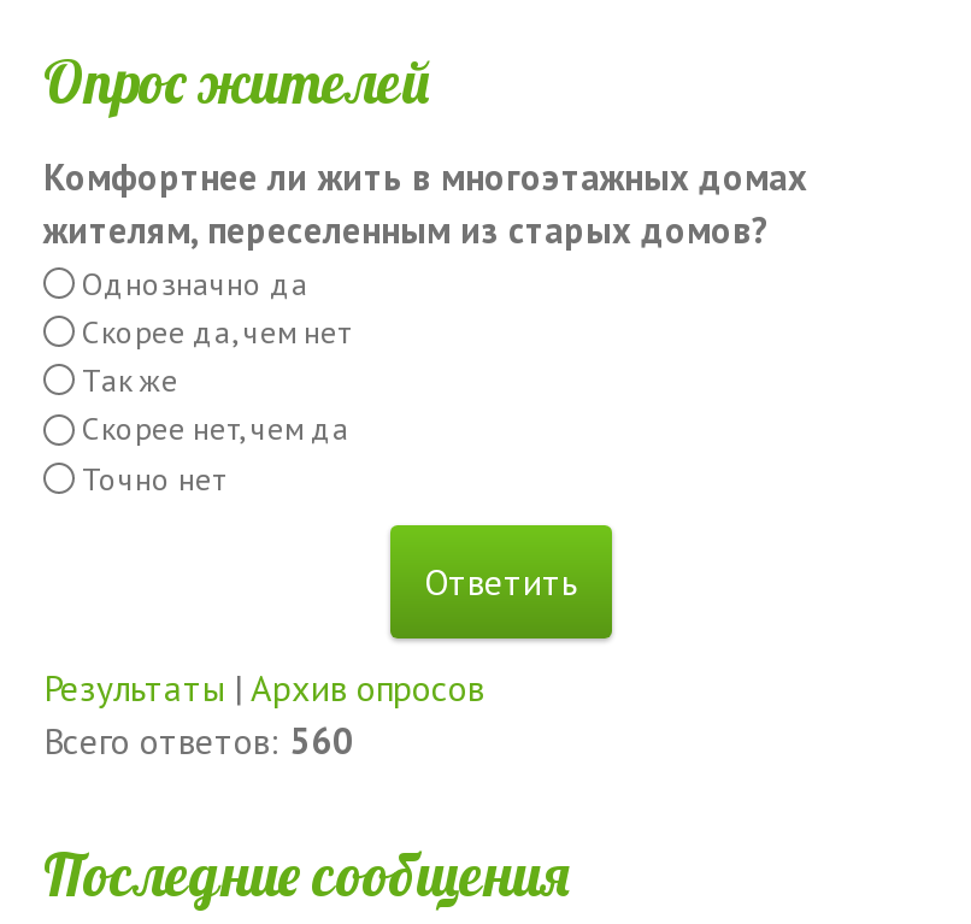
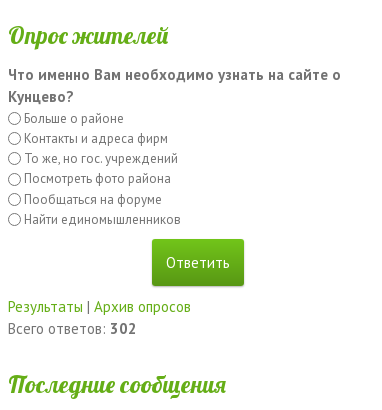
- Комфортнее ли жить в многоэтажных домах
- жителям, переселенным из старых домов?
- Однозначно да
- Скорее да, чем нет
- Так же
- Скорее нет, чем да
- Точно нет
+ Что именно Вам необходимо узнать на сайте о
+ Кунцево?
+ Больше о районе
+ Контакты и адреса фирм
+ То же, но гос. учреждений
+ Посмотреть фото района
+ Пообщаться на форуме
+ Найти единомышленников

- Всего ответов: 560
+ Всего ответов: 302
